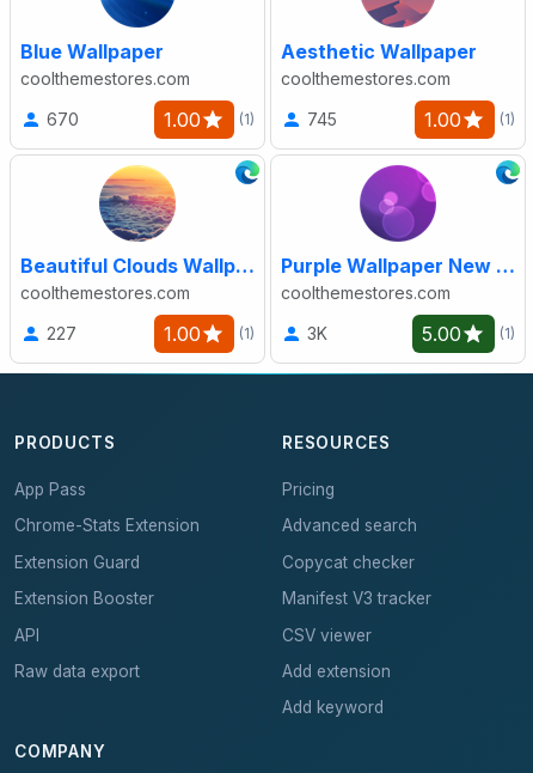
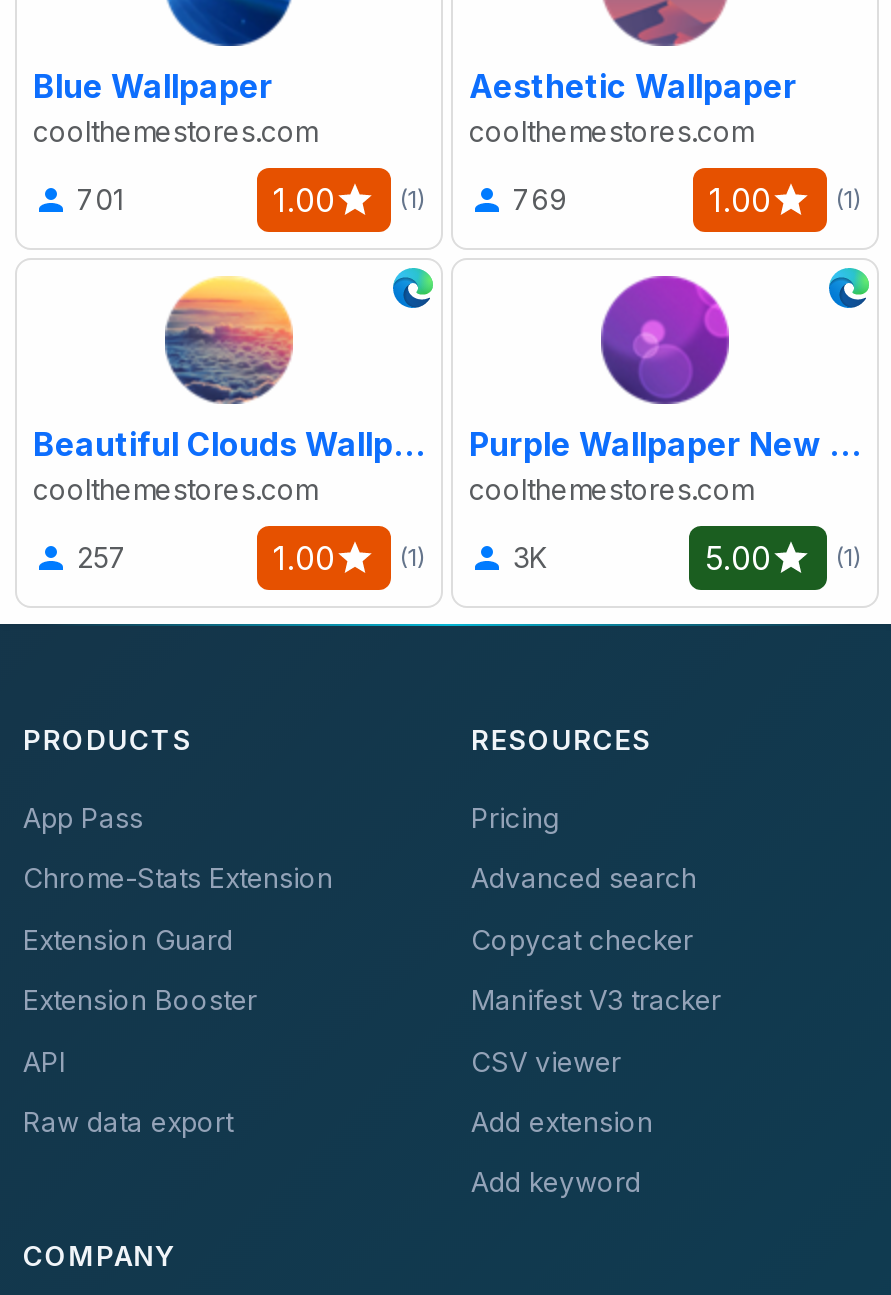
- 670
+ 701

- 745
+ 769

- 227
+ 257
